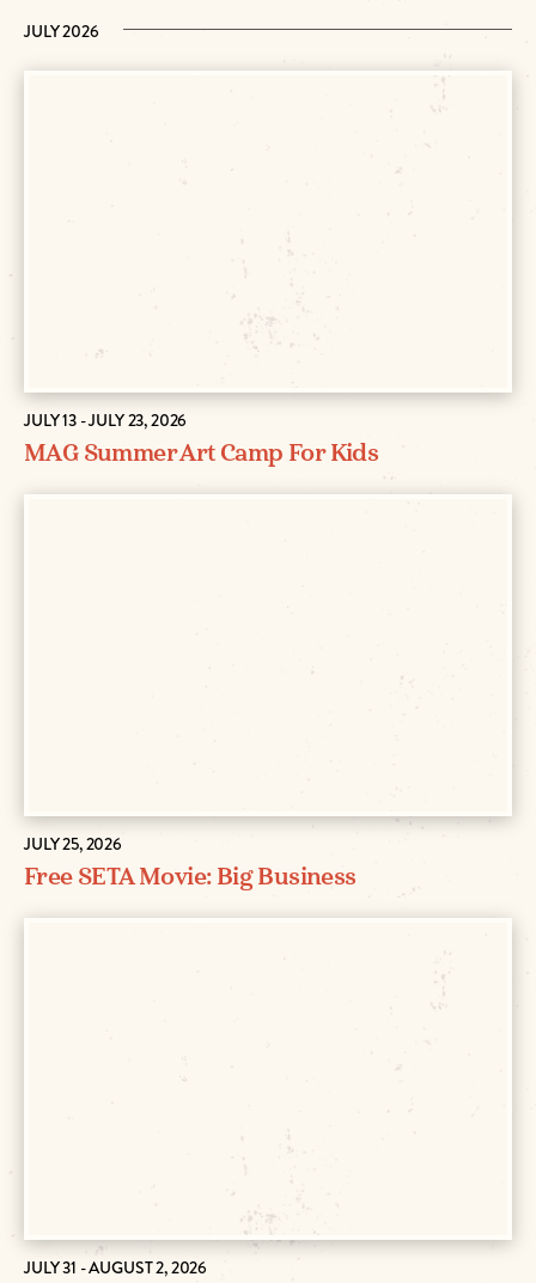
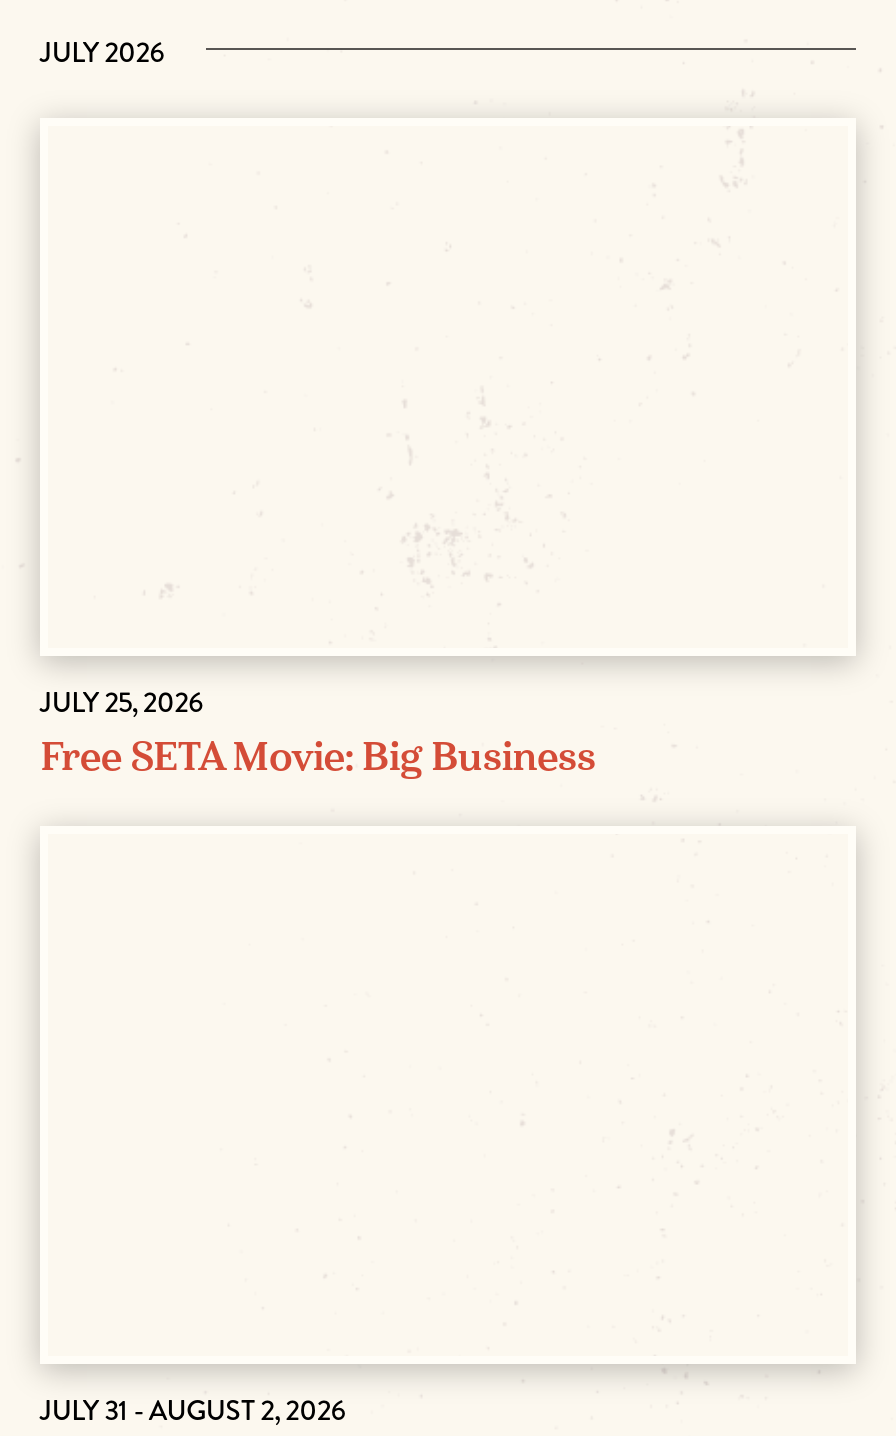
- JULY 13 - JULY 23, 2026
- MAG Summer Art Camp For Kids
